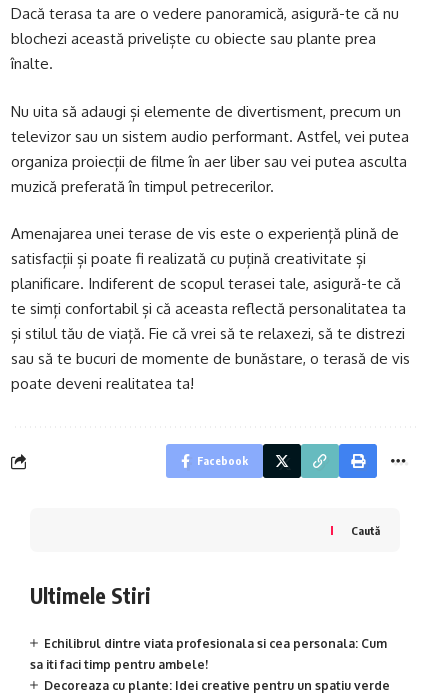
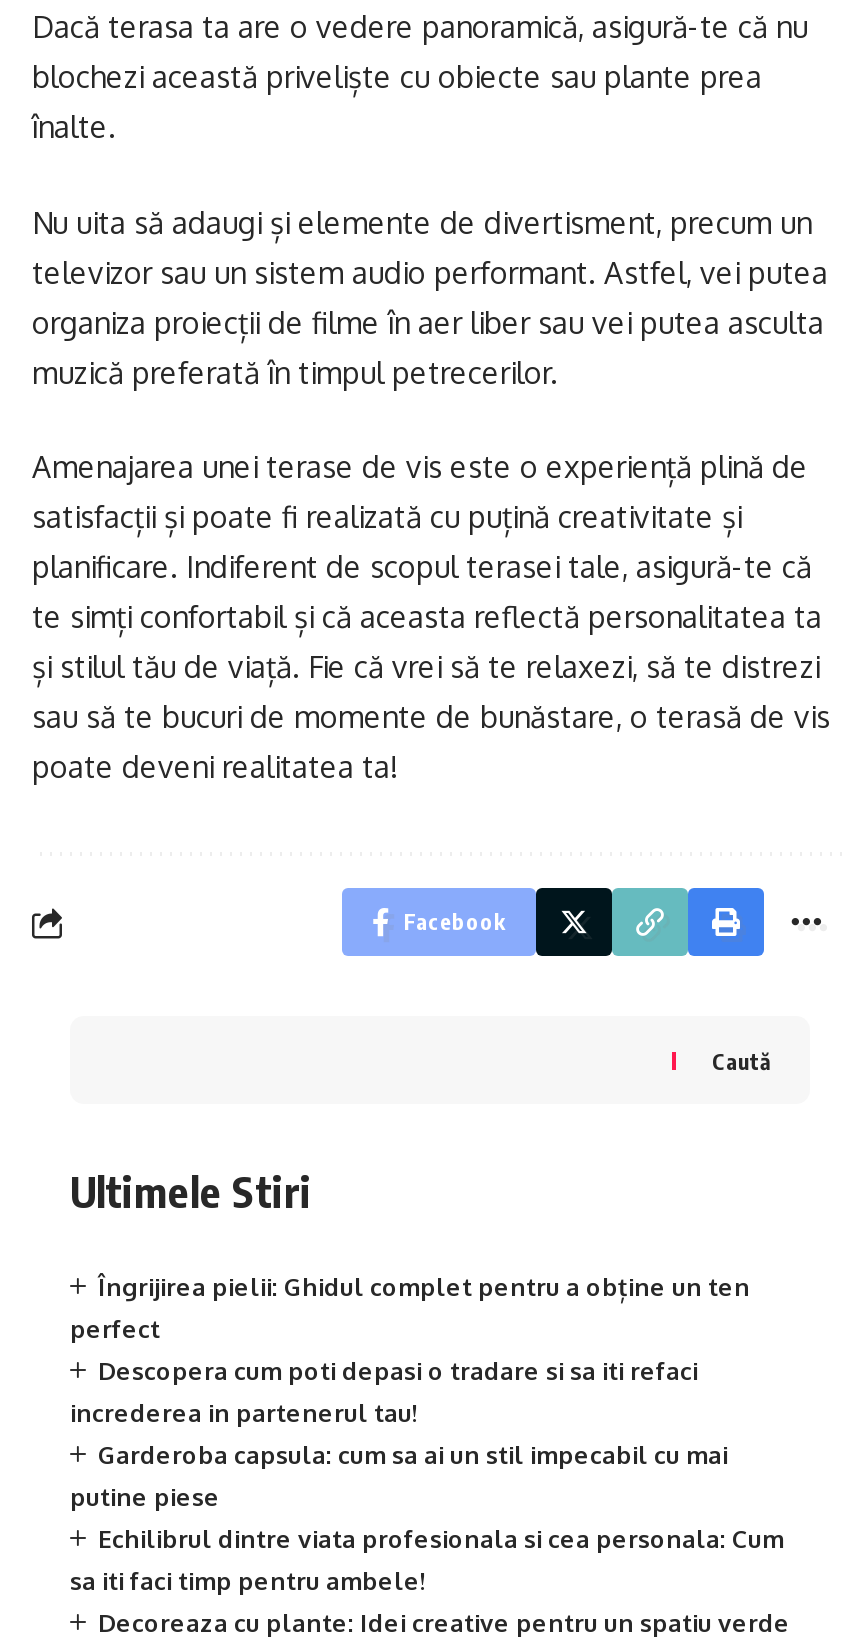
+ Îngrijirea pielii: Ghidul complet pentru a obține un ten
+ perfect
+ Descopera cum poti depasi o tradare si sa iti refaci
+ increderea in partenerul tau!
+ Garderoba capsula: cum sa ai un stil impecabil cu mai
+ putine piese
